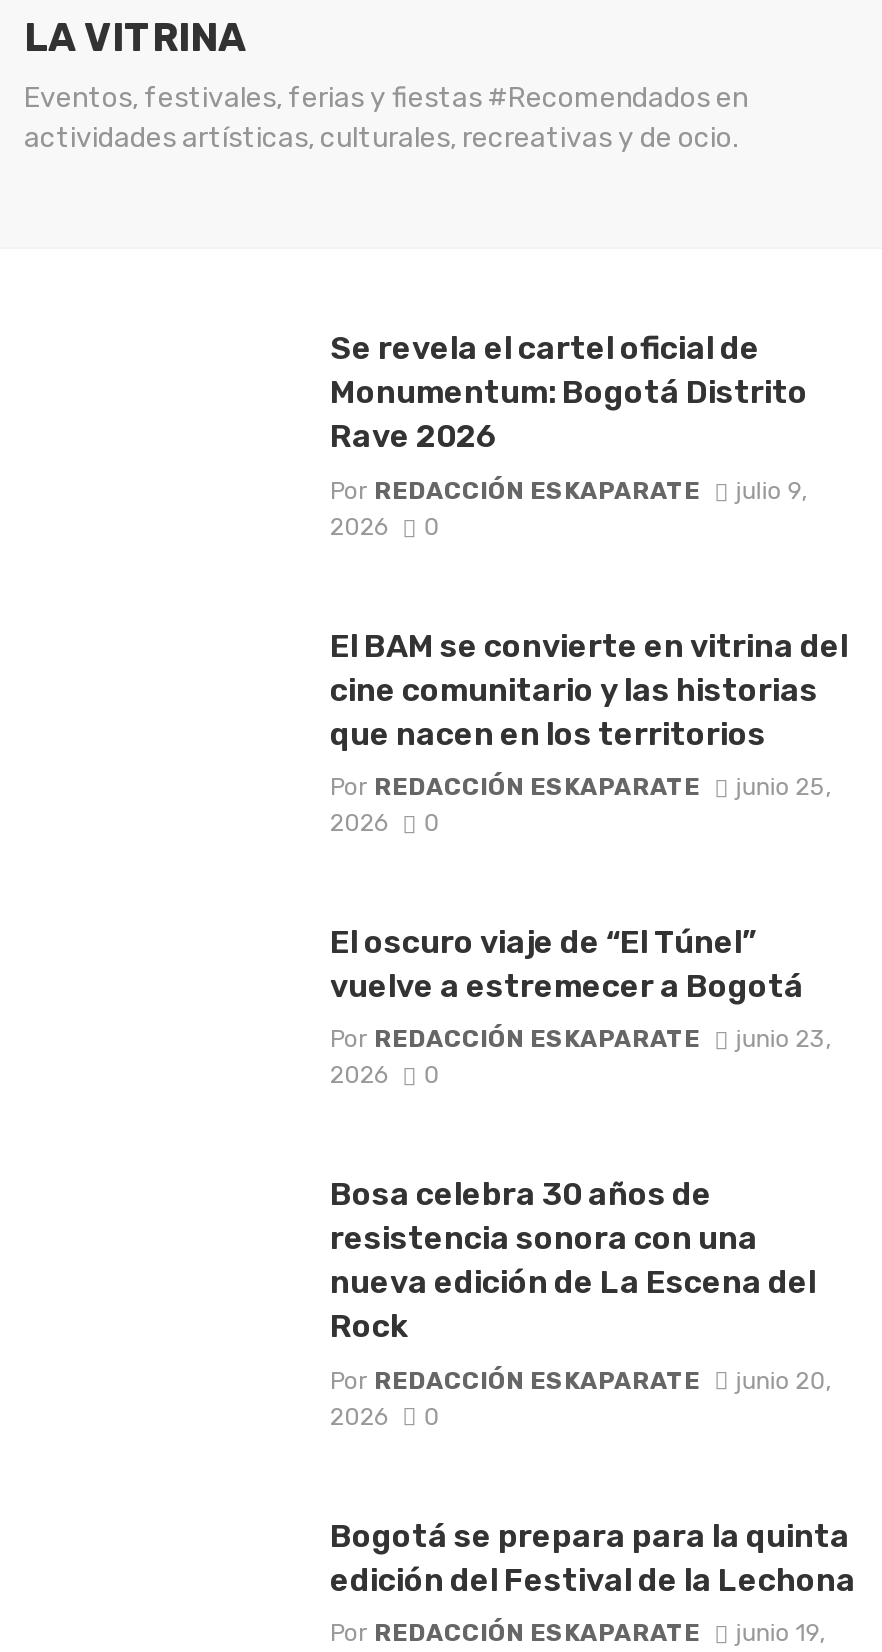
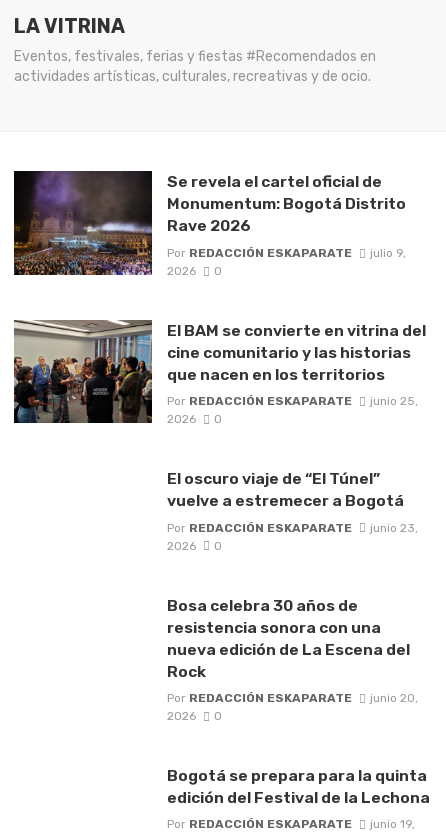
+ [image]

+ [image]
